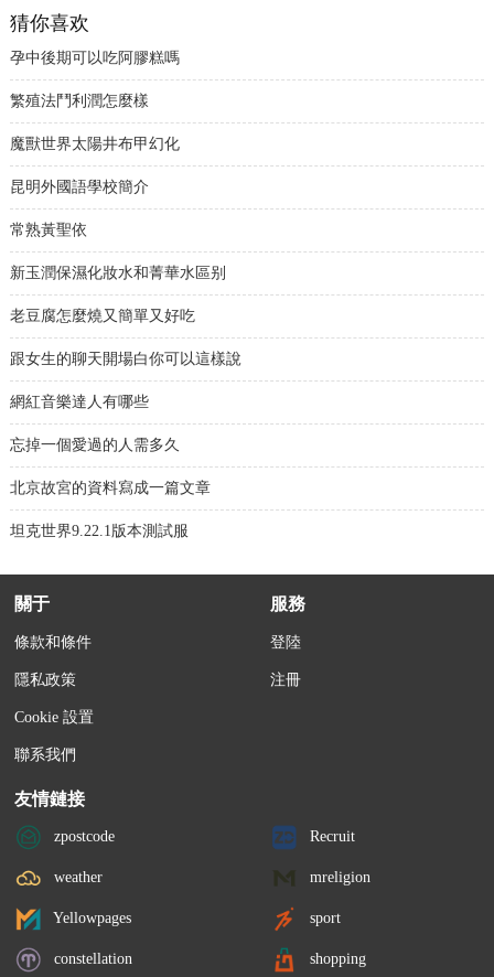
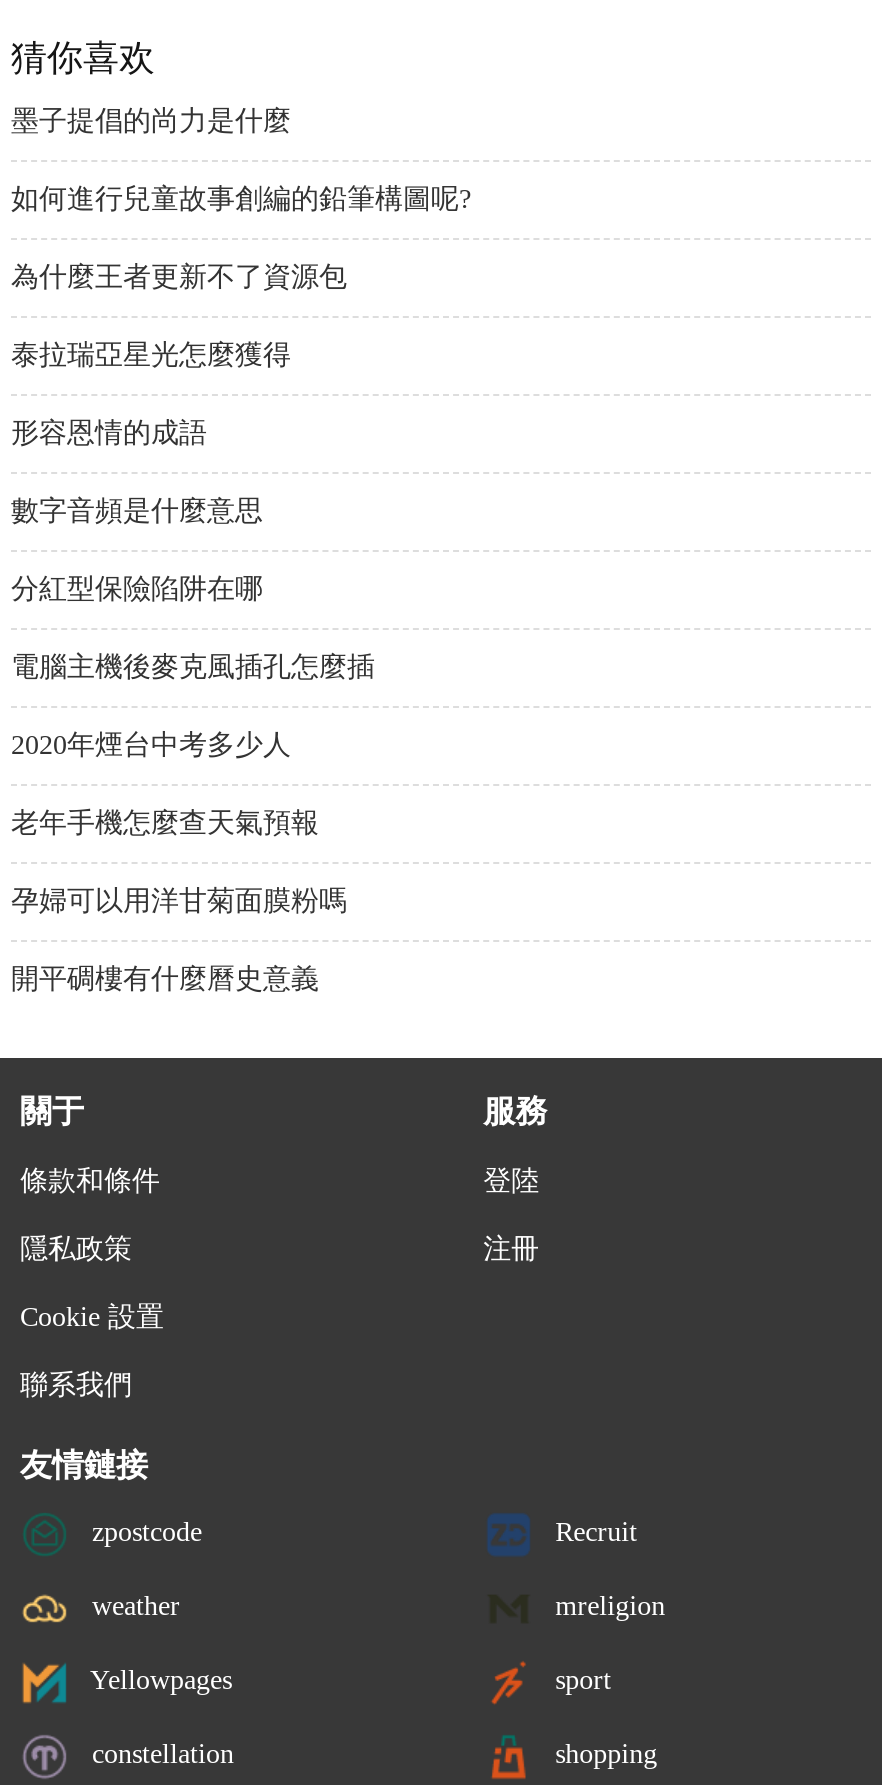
- 孕中後期可以吃阿膠糕嗎
+ 墨子提倡的尚力是什麼

- 繁殖法鬥利潤怎麼樣
+ 如何進行兒童故事創編的鉛筆構圖呢?

- 魔獸世界太陽井布甲幻化
+ 為什麼王者更新不了資源包

- 昆明外國語學校簡介
+ 泰拉瑞亞星光怎麼獲得

- 常熟黃聖依
+ 形容恩情的成語

- 新玉潤保濕化妝水和菁華水區别
+ 數字音頻是什麼意思

- 老豆腐怎麼燒又簡單又好吃
+ 分紅型保險陷阱在哪

- 跟女生的聊天開場白你可以這樣說
+ 電腦主機後麥克風插孔怎麼插

- 網紅音樂達人有哪些
+ 2020年煙台中考多少人

- 忘掉一個愛過的人需多久
+ 老年手機怎麼查天氣預報

- 北京故宮的資料寫成一篇文章
+ 孕婦可以用洋甘菊面膜粉嗎

- 坦克世界9.22.1版本測試服
+ 開平碉樓有什麼曆史意義
